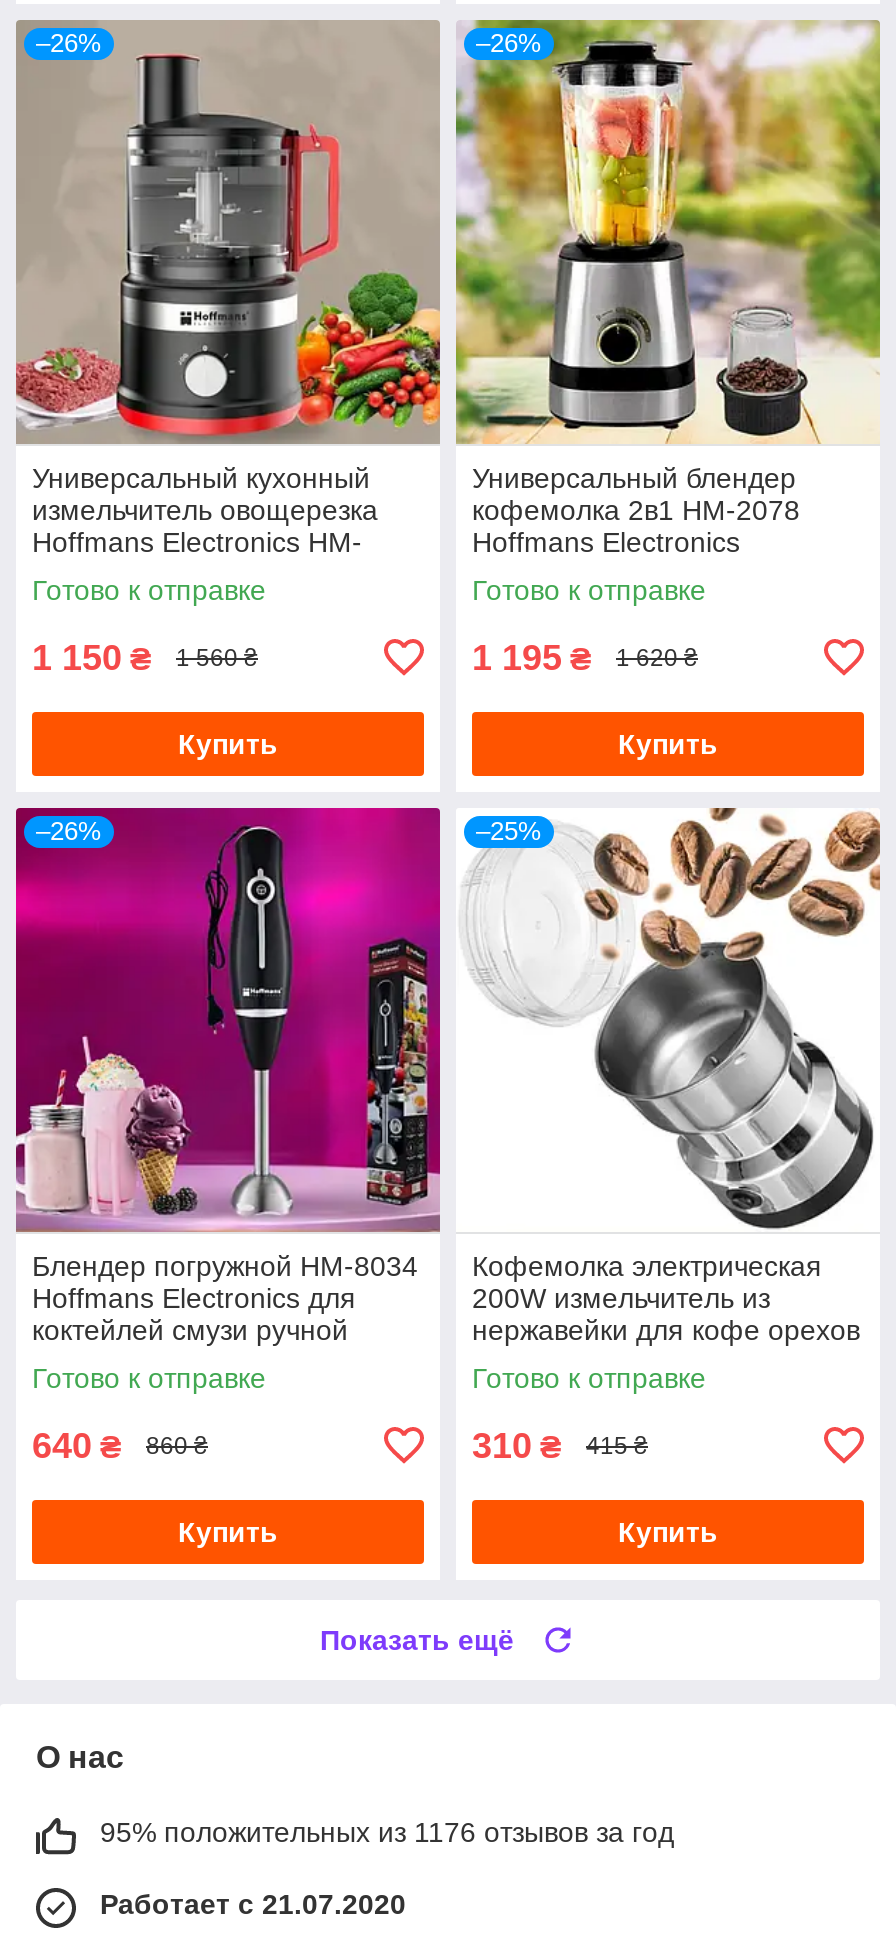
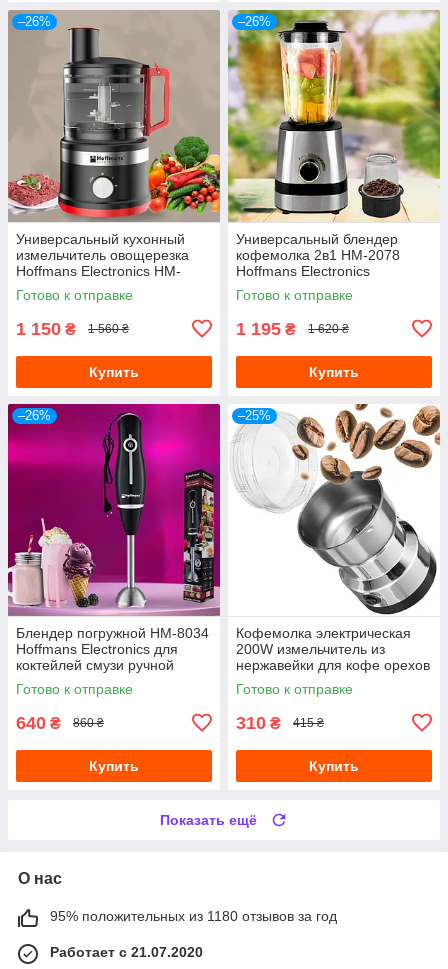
- 95% положительных из 1176 отзывов за год
+ 95% положительных из 1180 отзывов за год
